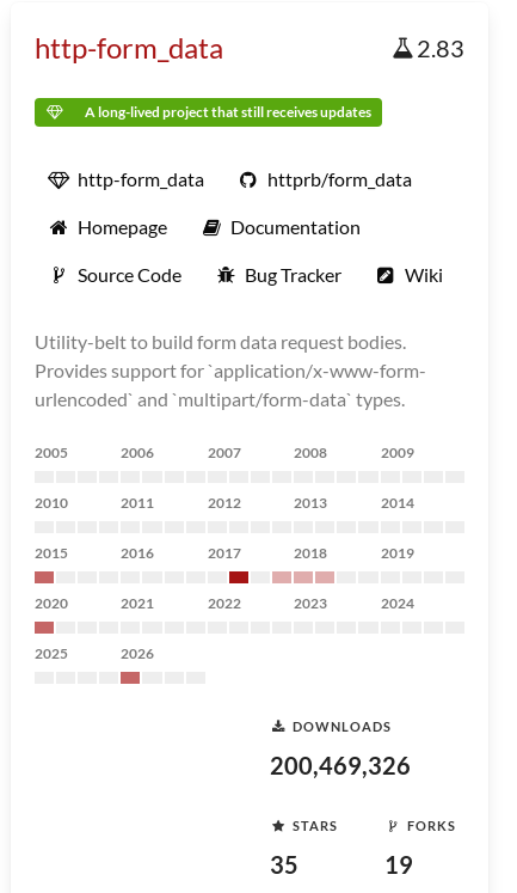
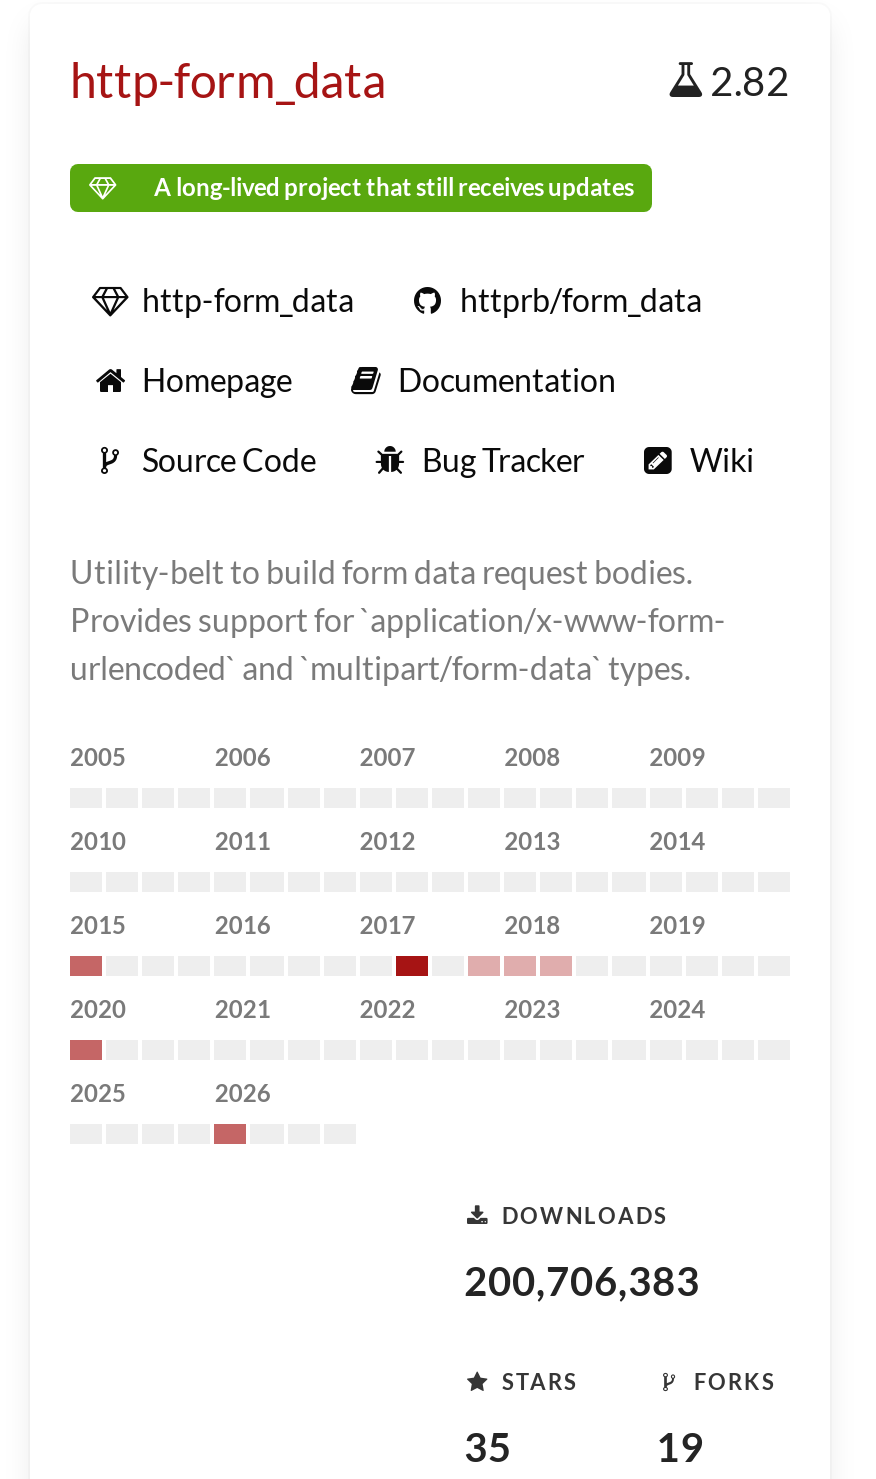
- 2.83
+ 2.82

- 200,469,326
+ 200,706,383
